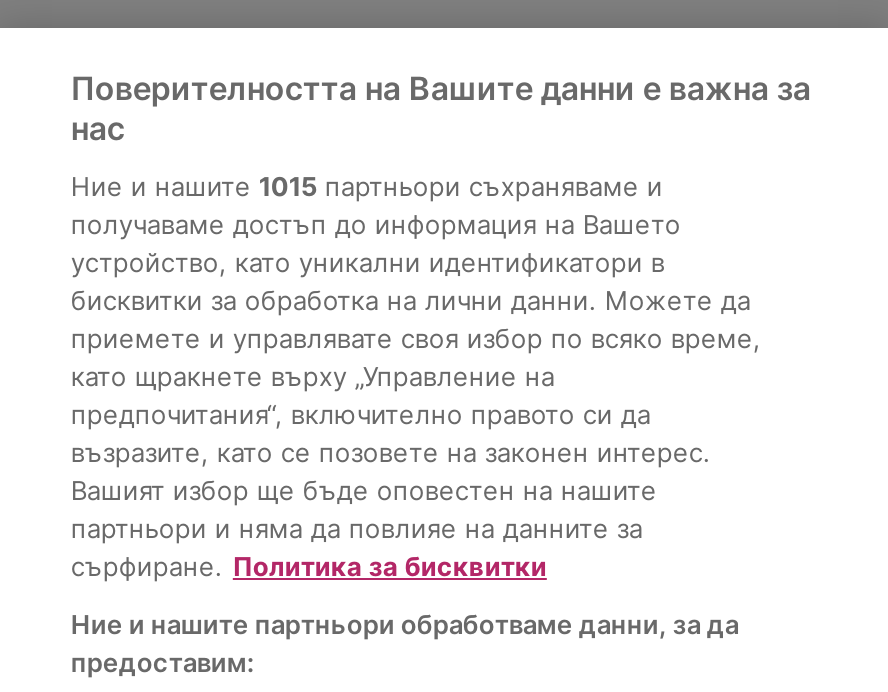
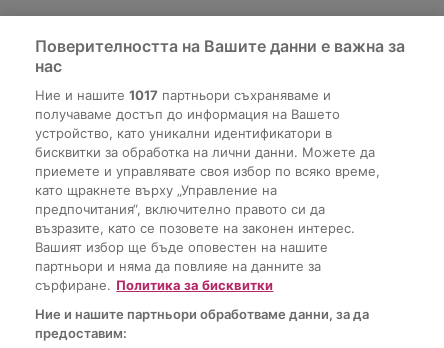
- Ние и нашите 1015 партньори съхраняваме и
+ Ние и нашите 1017 партньори съхраняваме и
